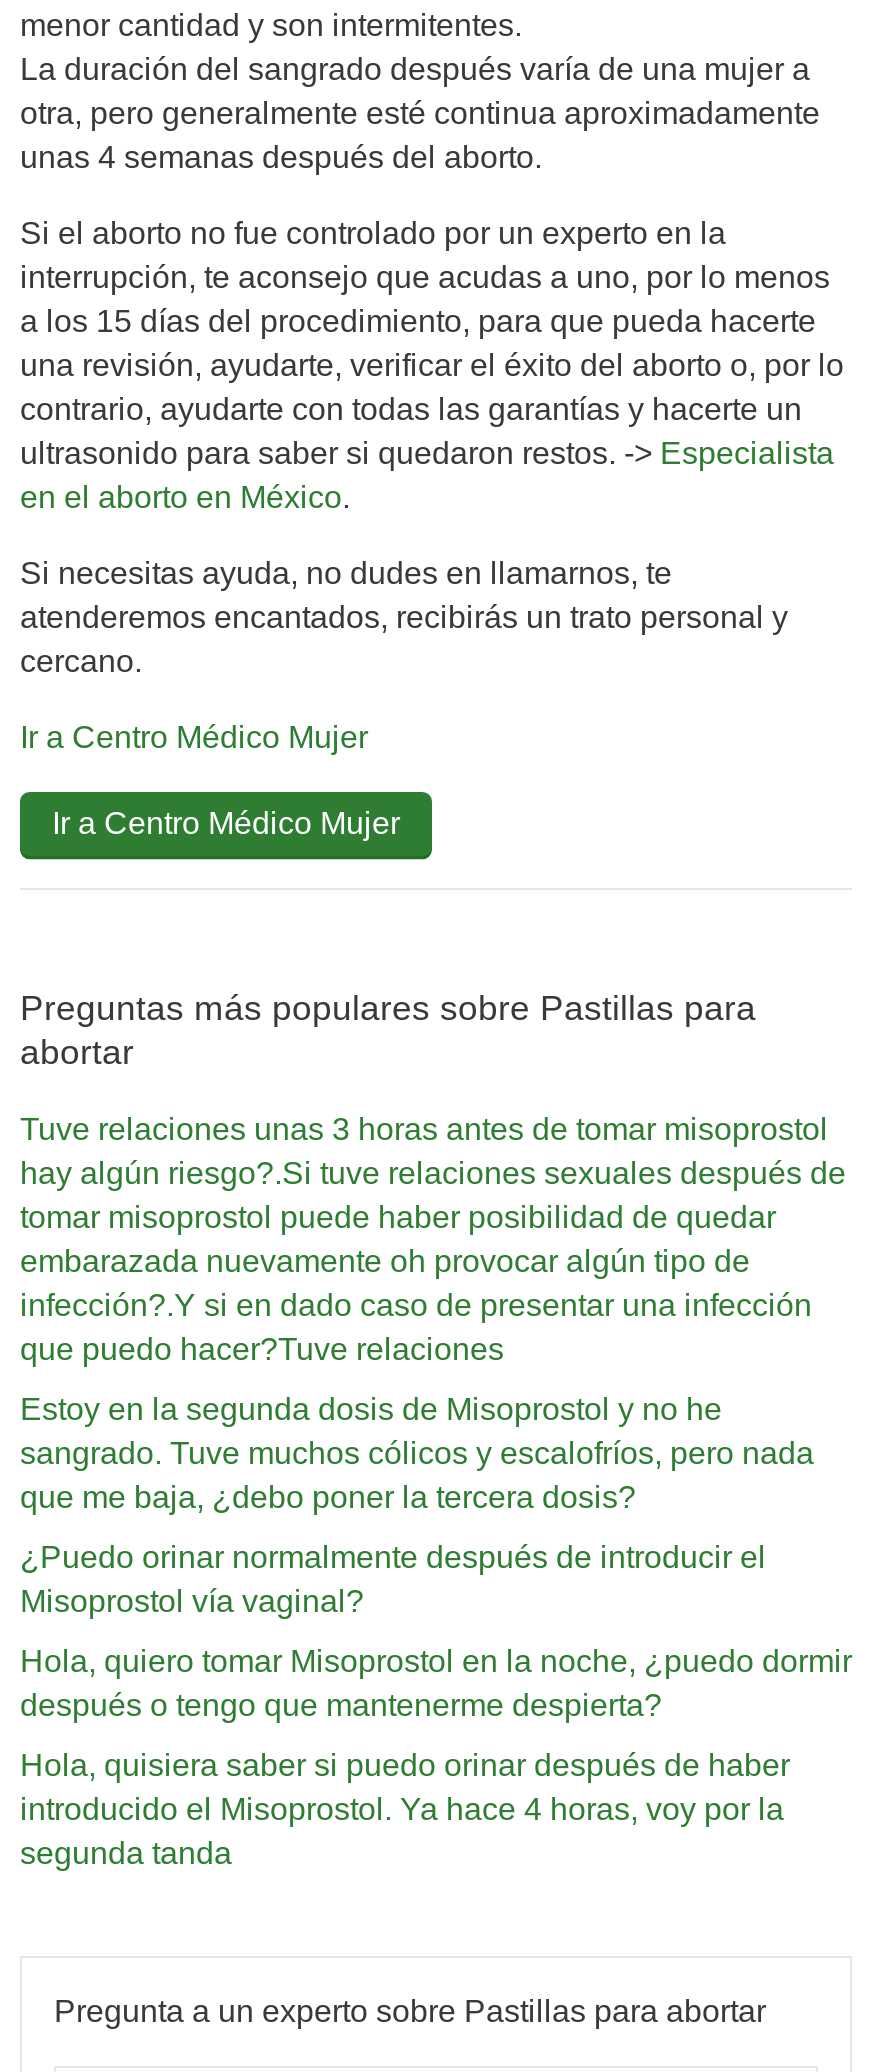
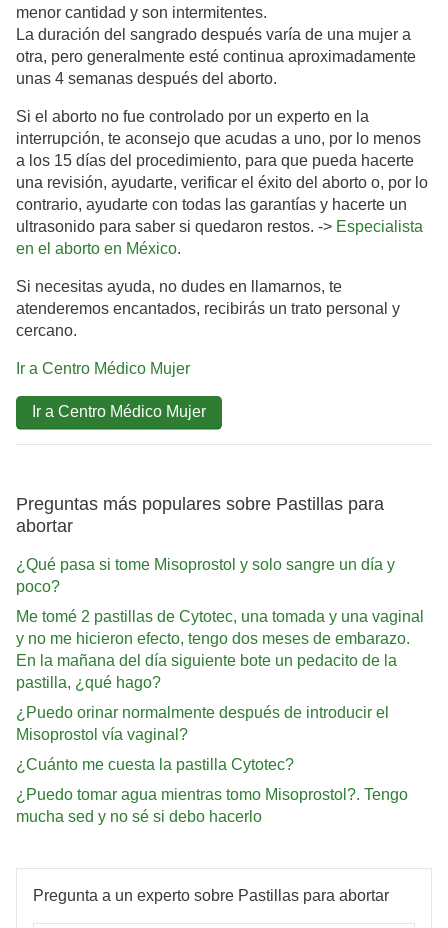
- Tuve relaciones unas 3 horas antes de tomar misoprostol
- hay algún riesgo?.Si tuve relaciones sexuales después de
- tomar misoprostol puede haber posibilidad de quedar
- embarazada nuevamente oh provocar algún tipo de
- infección?.Y si en dado caso de presentar una infección
- que puedo hacer?Tuve relaciones
+ ¿Qué pasa si tome Misoprostol y solo sangre un día y
+ poco?

- Estoy en la segunda dosis de Misoprostol y no he
- sangrado. Tuve muchos cólicos y escalofríos, pero nada
- que me baja, ¿debo poner la tercera dosis?
+ Me tomé 2 pastillas de Cytotec, una tomada y una vaginal
+ y no me hicieron efecto, tengo dos meses de embarazo.
+ En la mañana del día siguiente bote un pedacito de la
+ pastilla, ¿qué hago?

- Hola, quiero tomar Misoprostol en la noche, ¿puedo dormir
- después o tengo que mantenerme despierta?
+ ¿Cuánto me cuesta la pastilla Cytotec?

- Hola, quisiera saber si puedo orinar después de haber
- introducido el Misoprostol. Ya hace 4 horas, voy por la
- segunda tanda
+ ¿Puedo tomar agua mientras tomo Misoprostol?. Tengo
+ mucha sed y no sé si debo hacerlo
